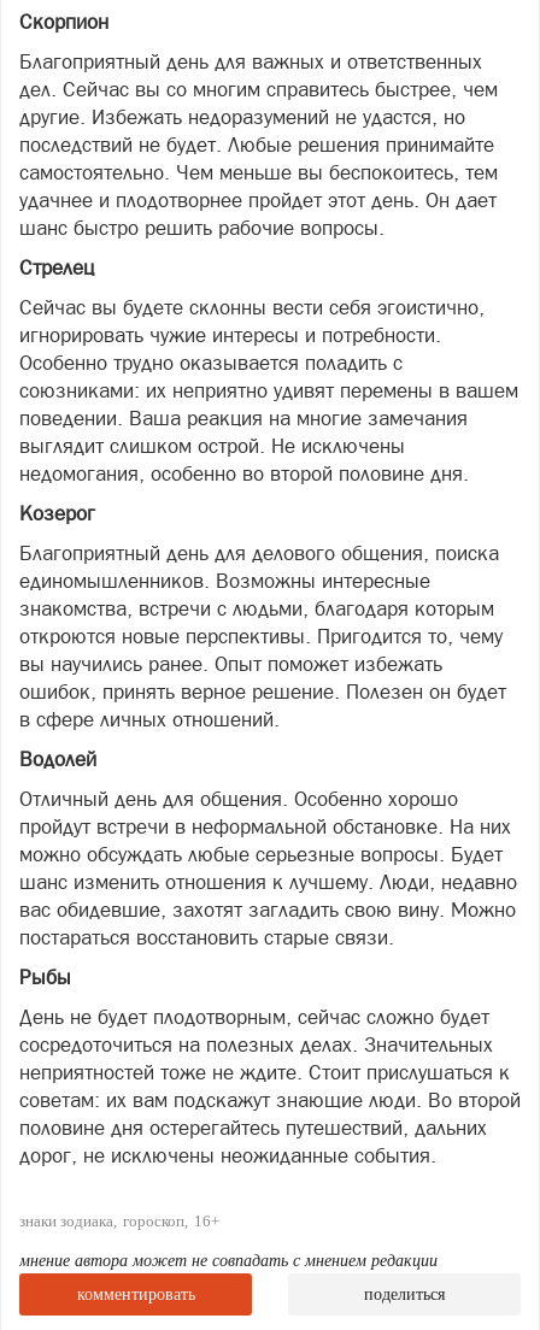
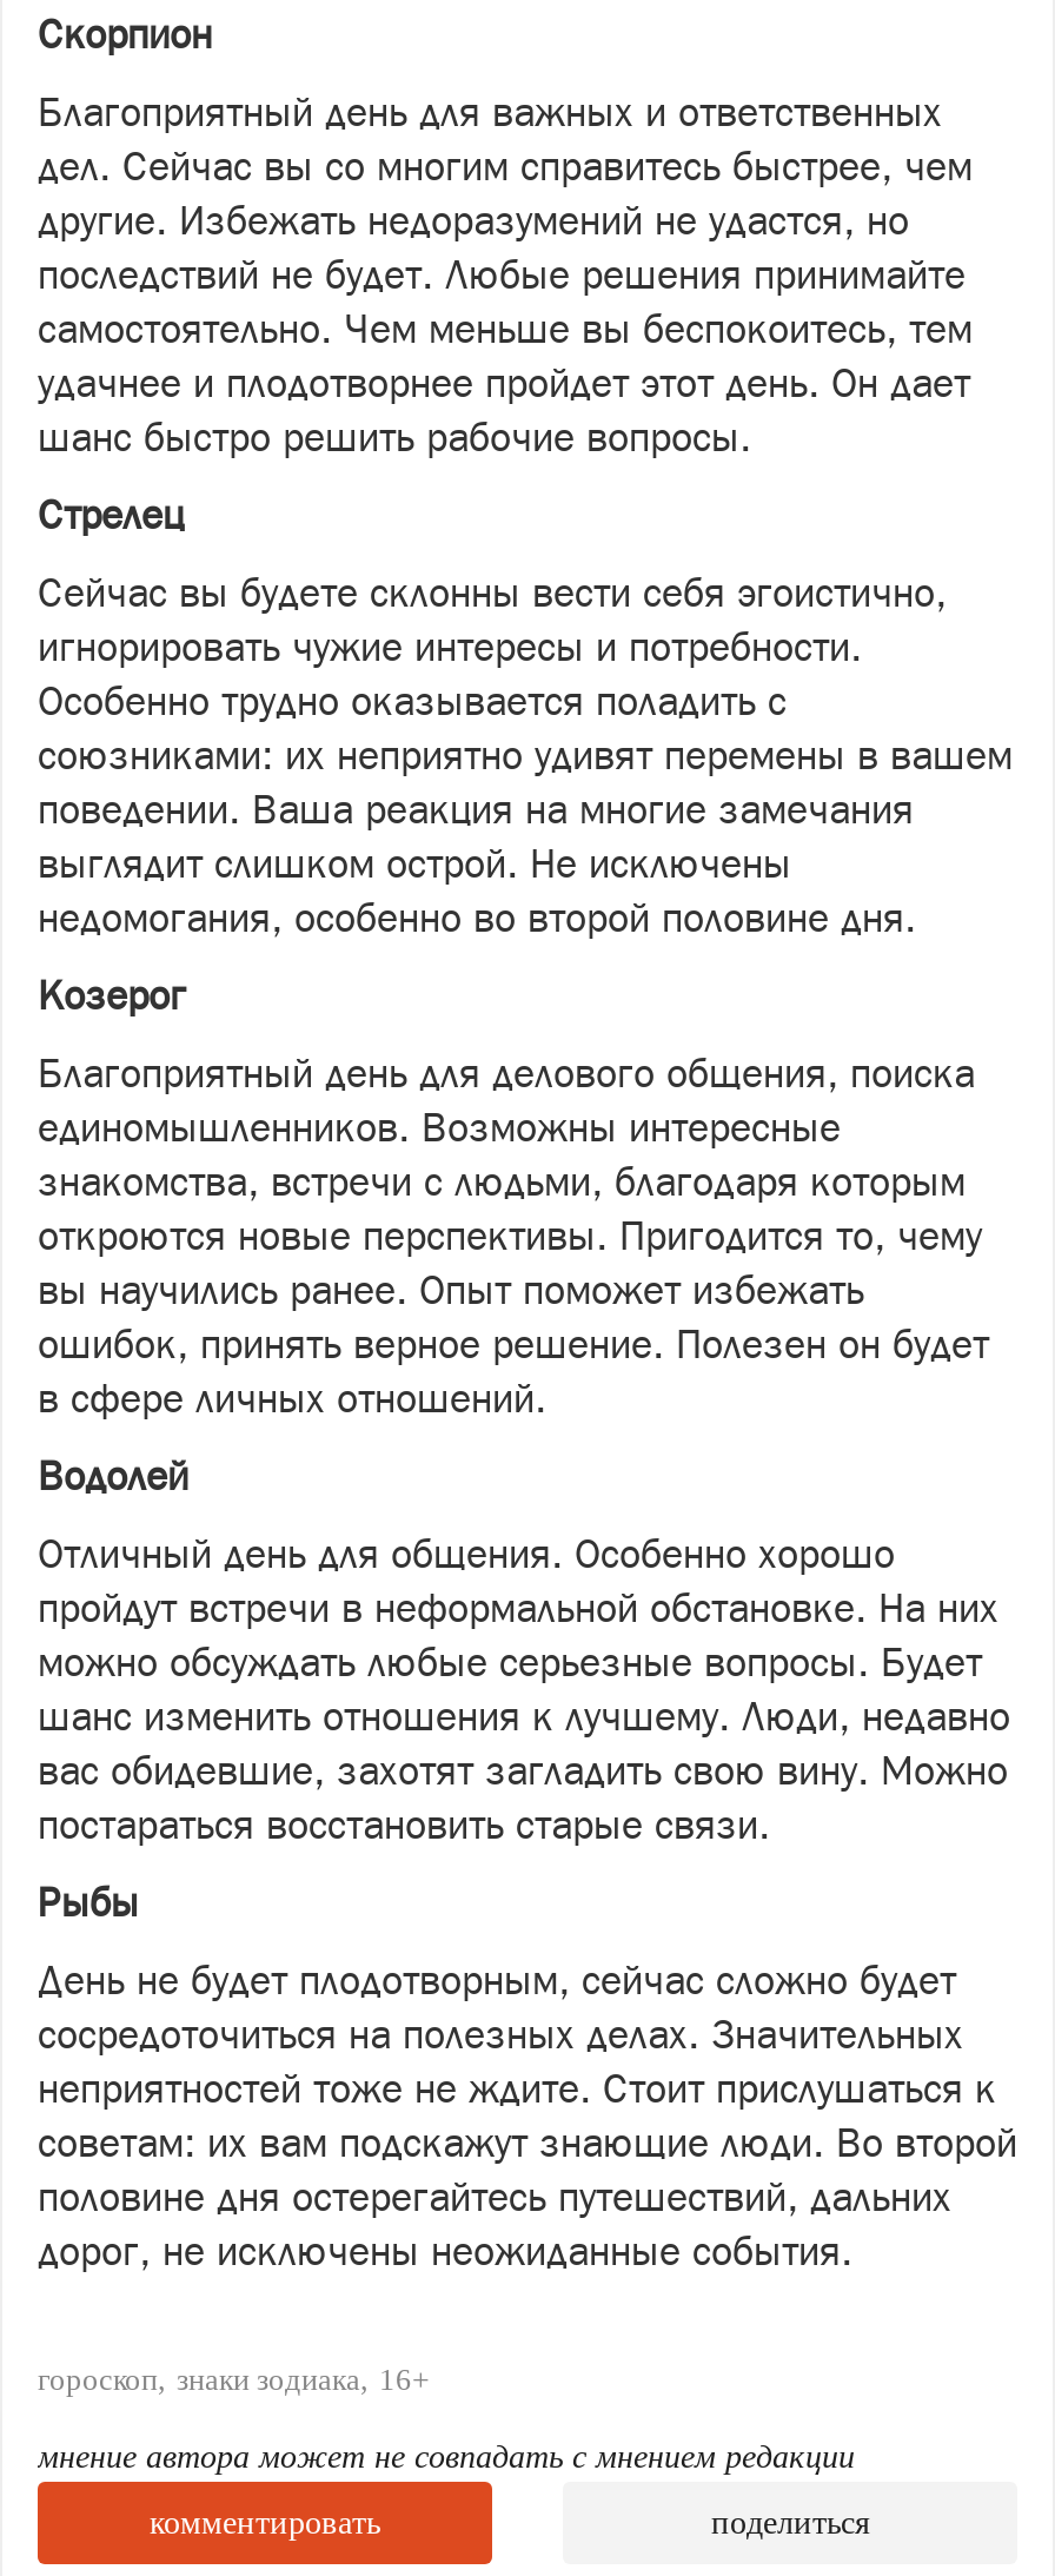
- знаки зодиака гороскоп 16+
+ гороскоп знаки зодиака 16+
